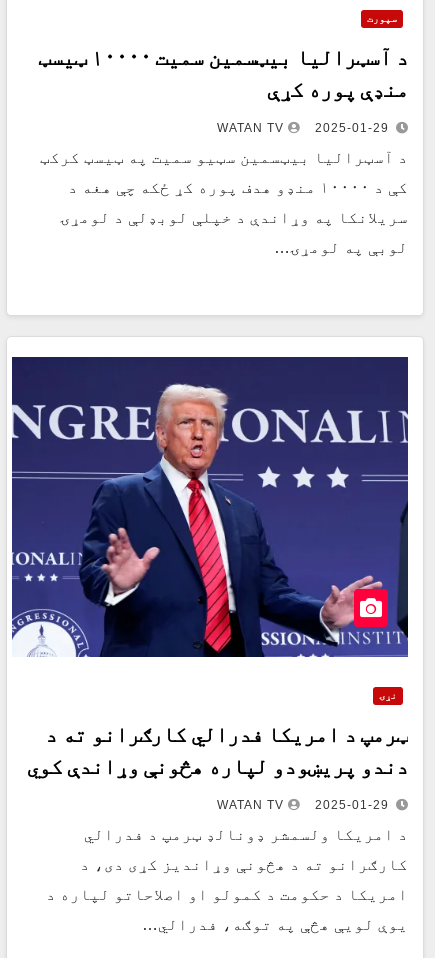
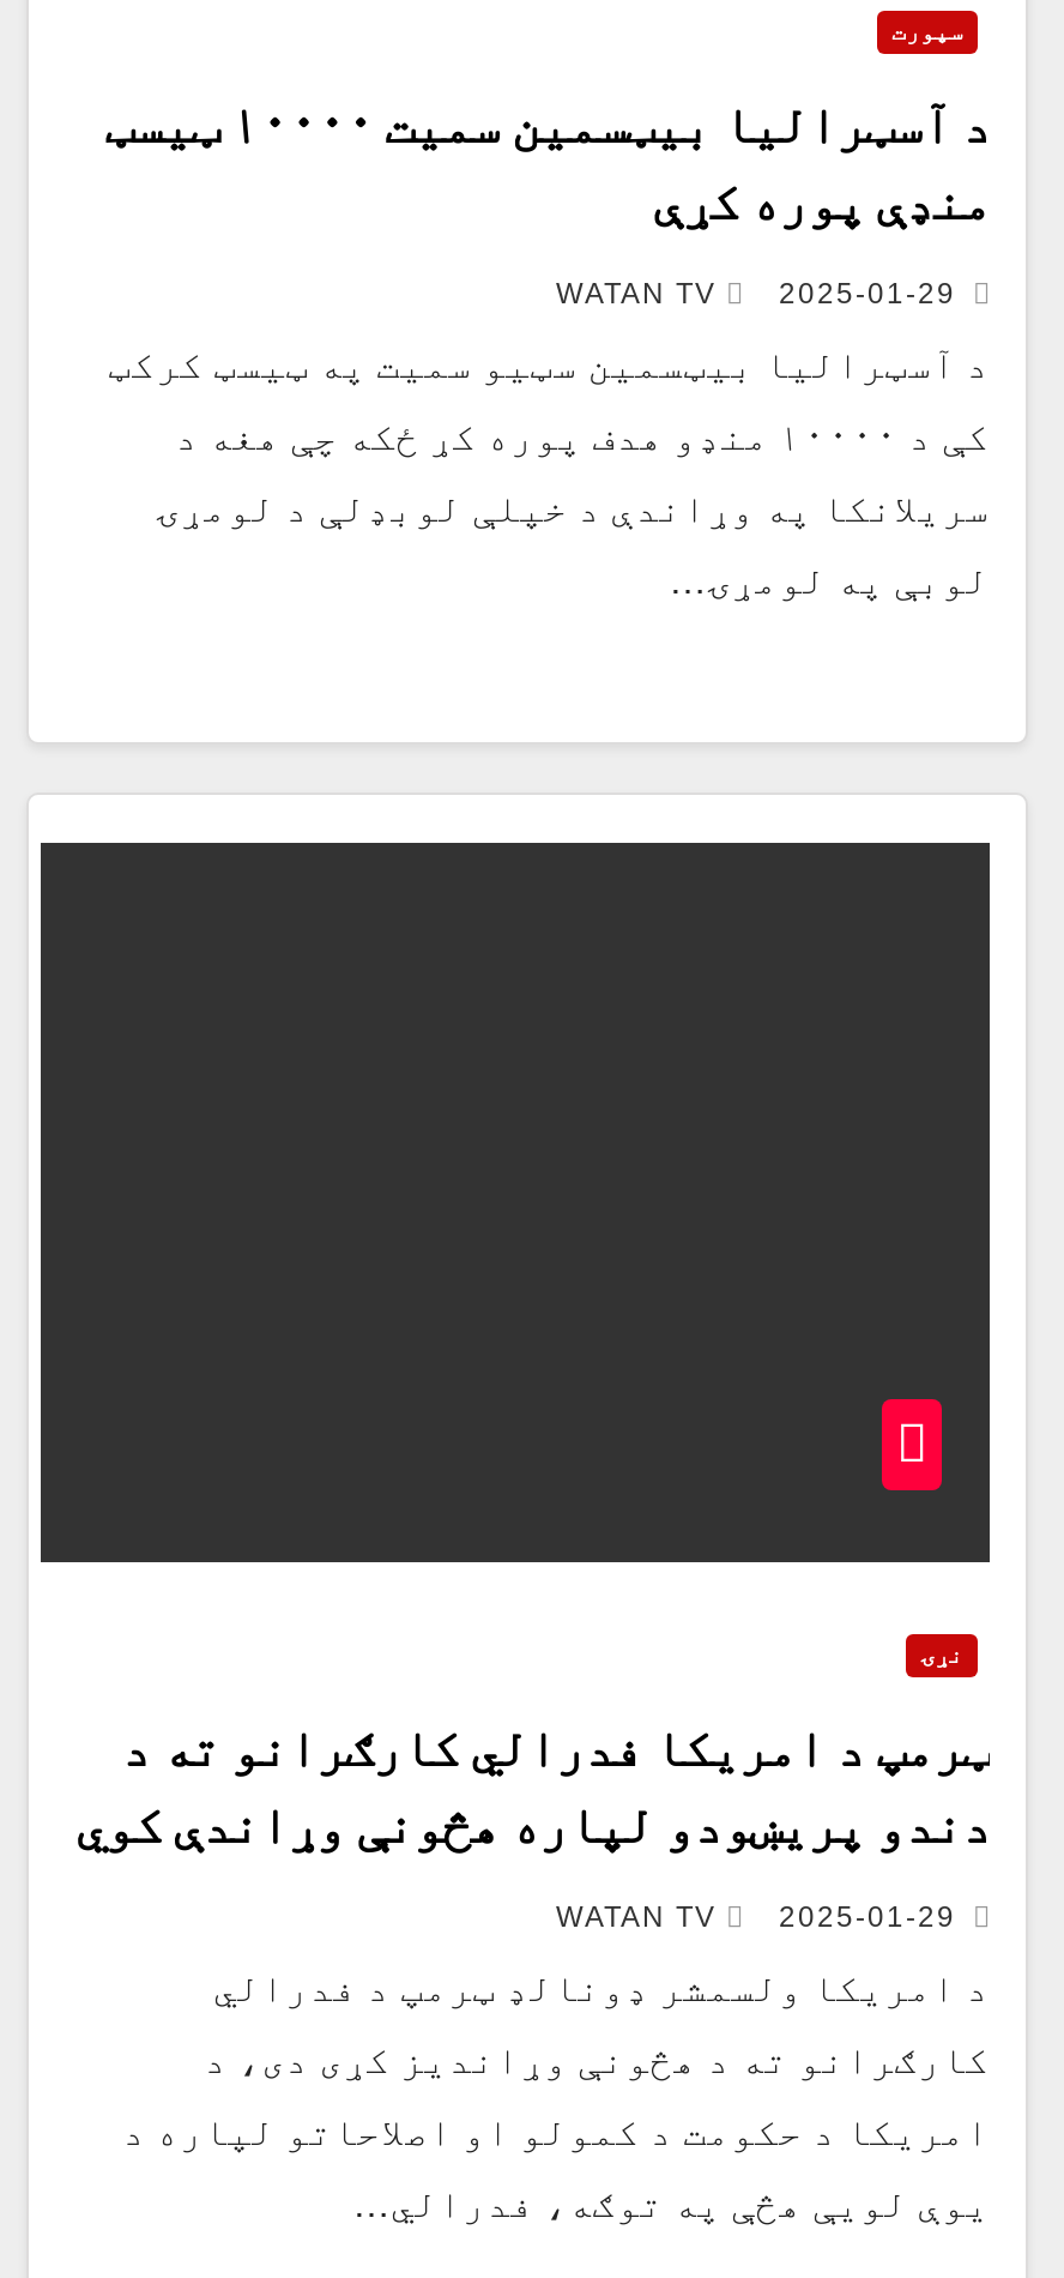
- [image]
